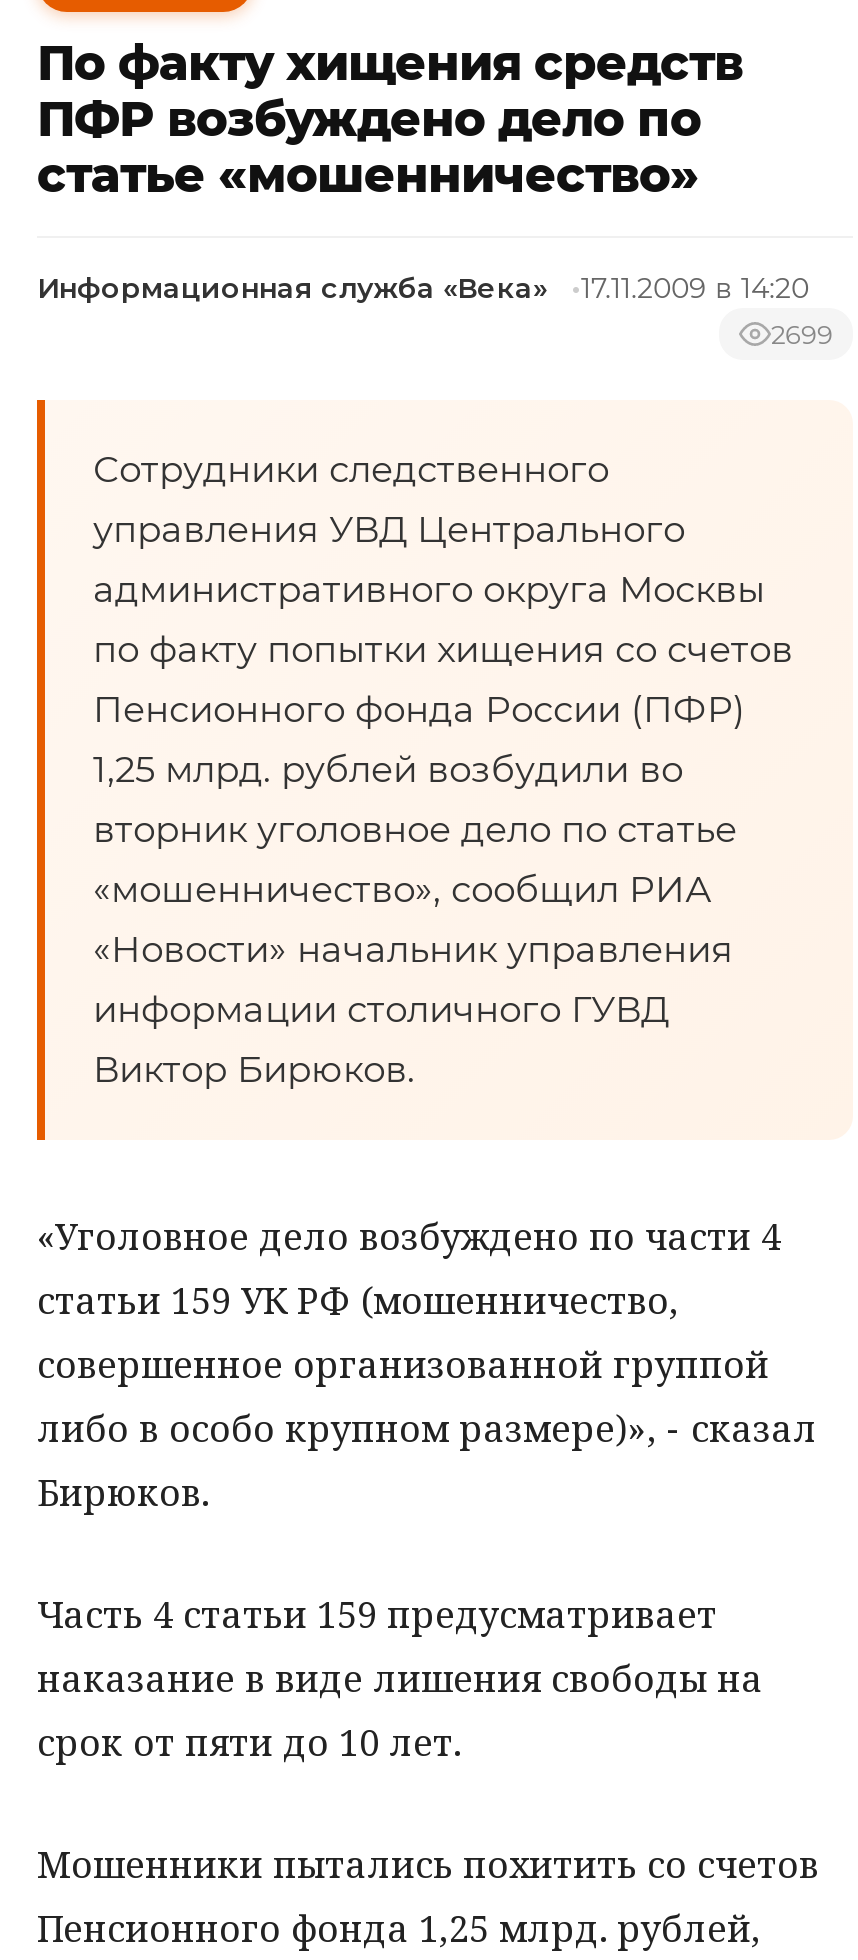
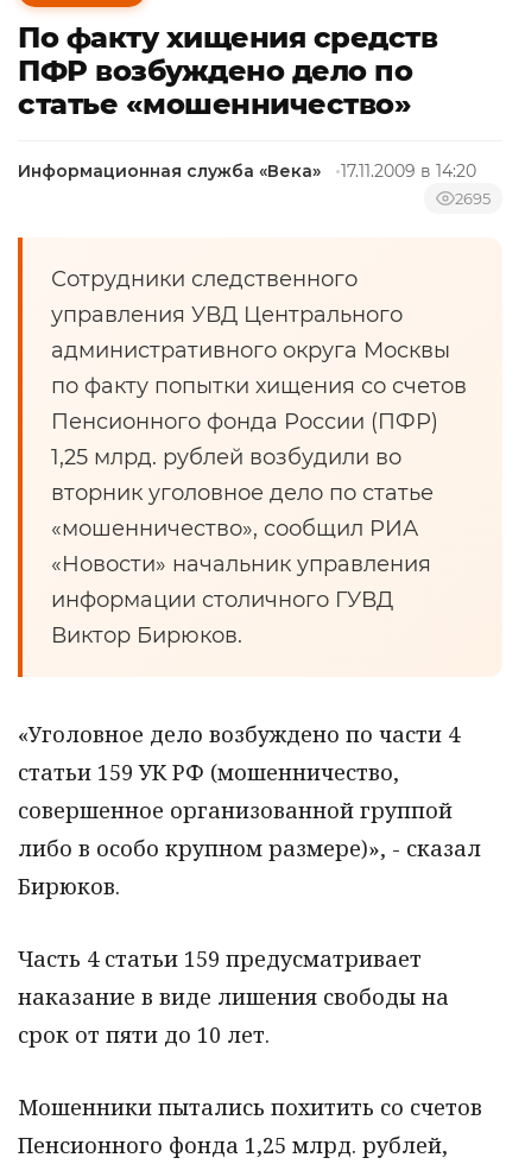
- 2699
+ 2695
